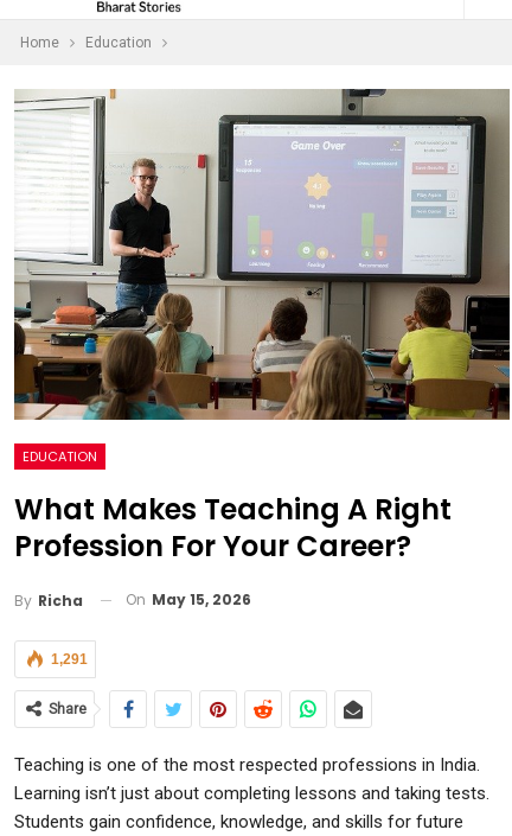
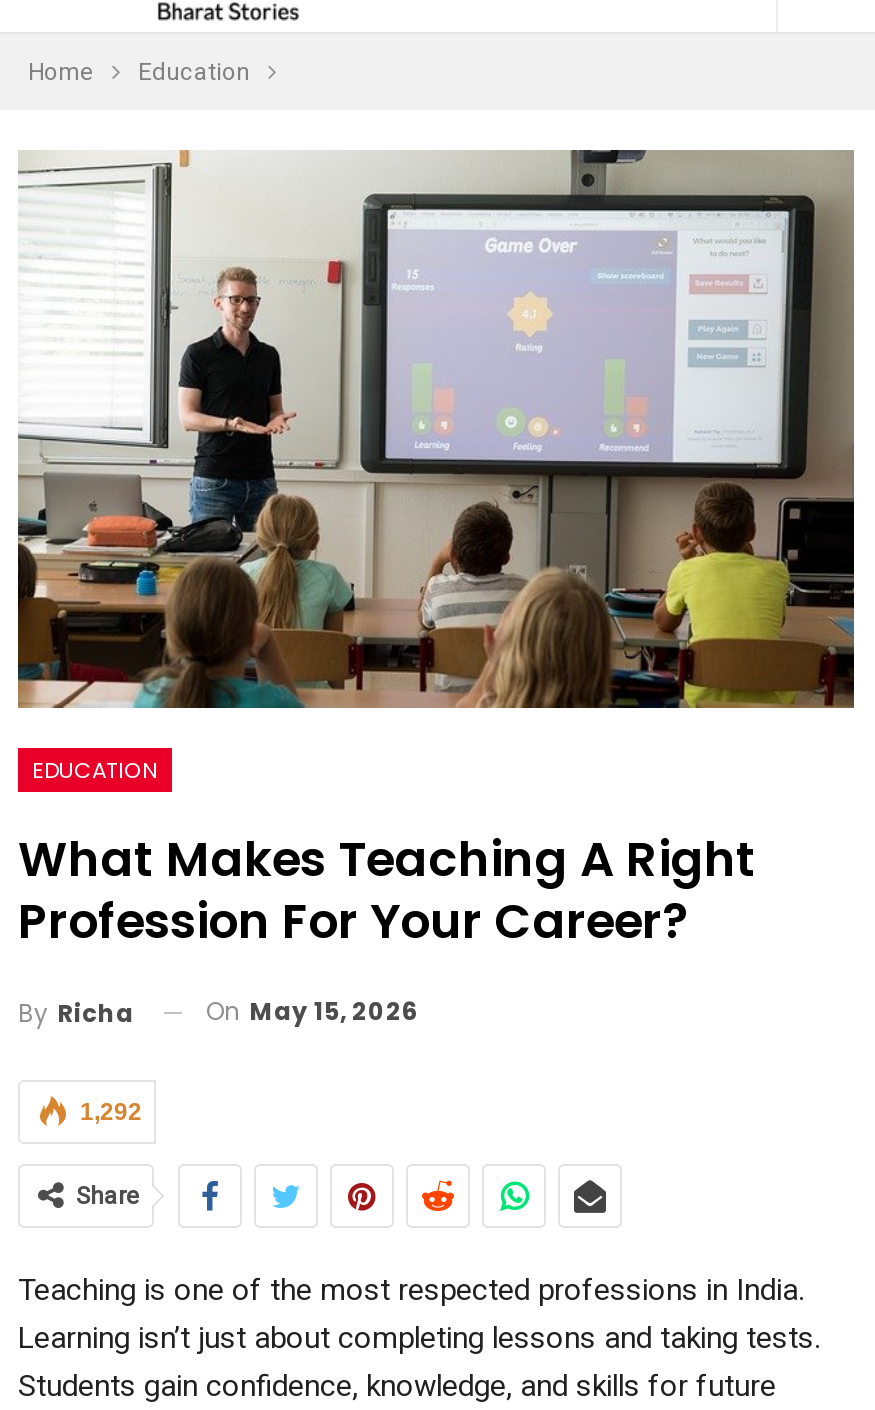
- 1,291
+ 1,292
